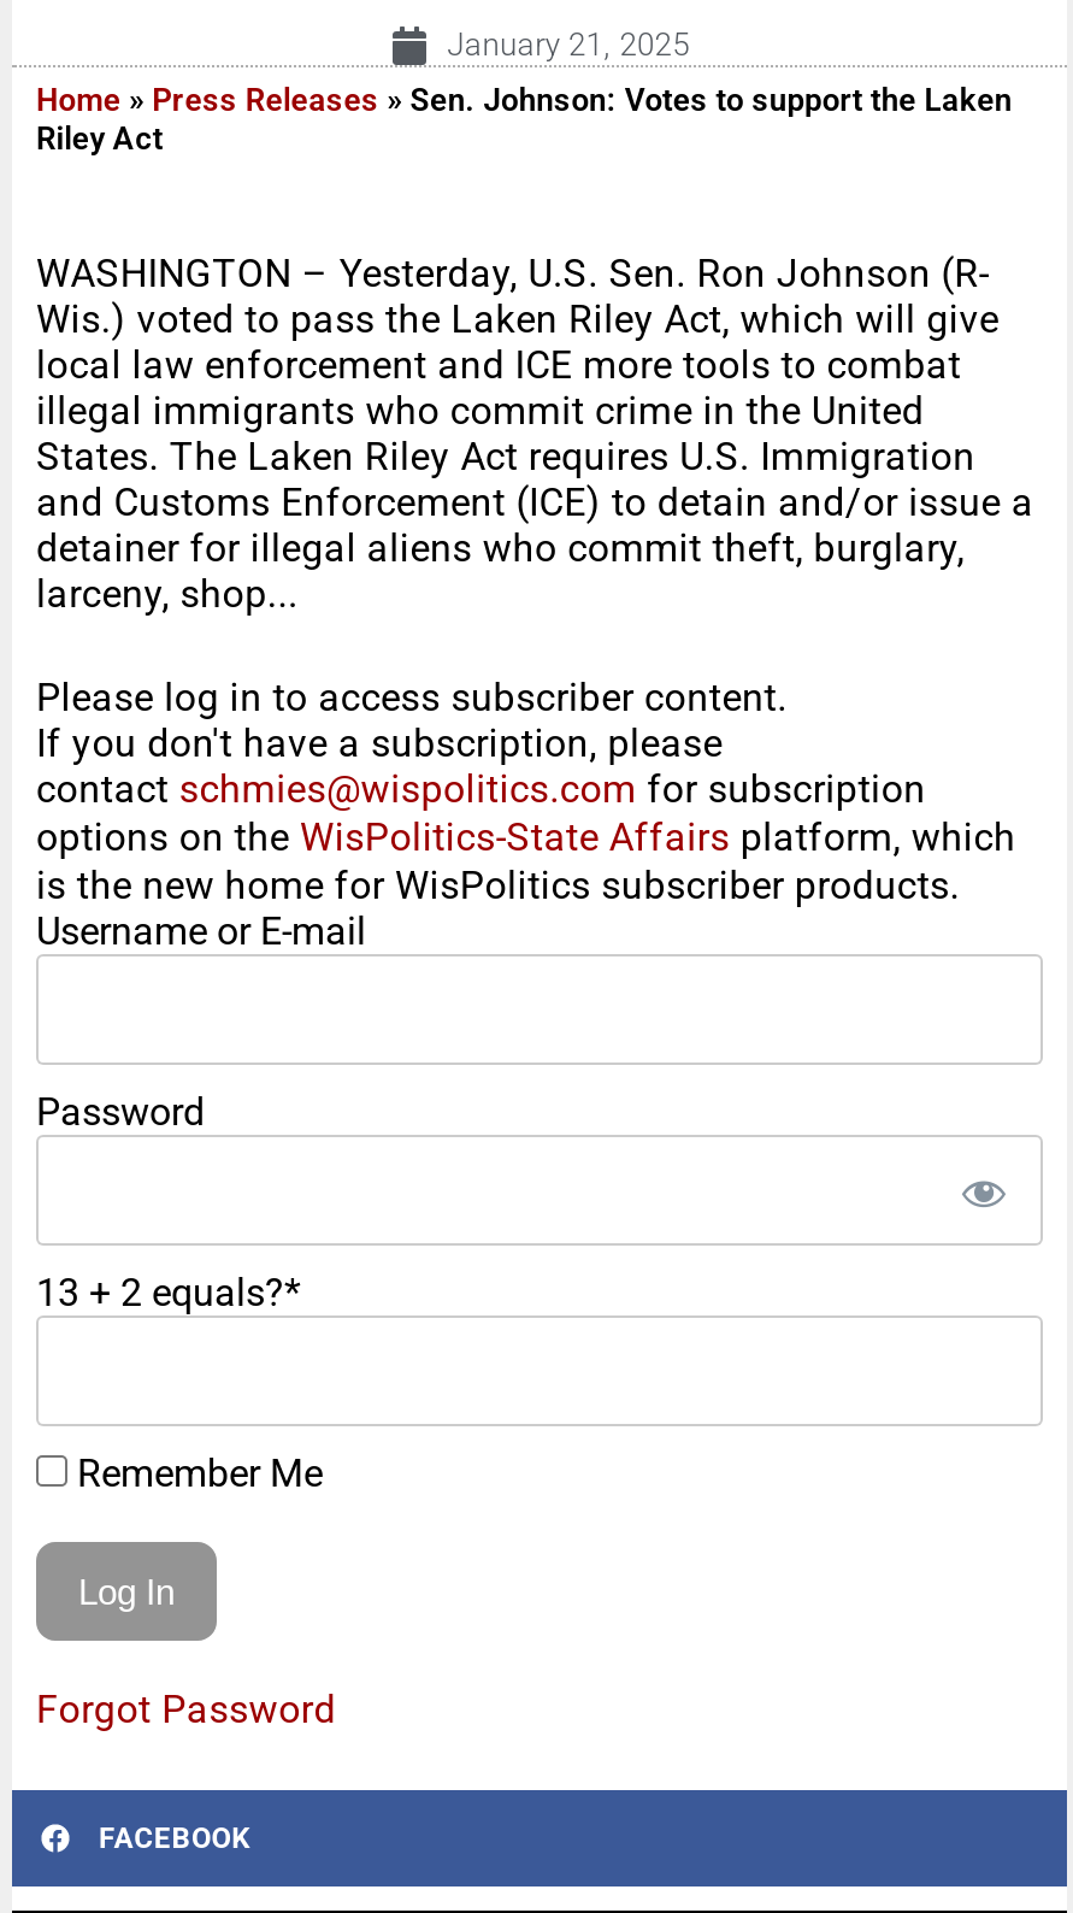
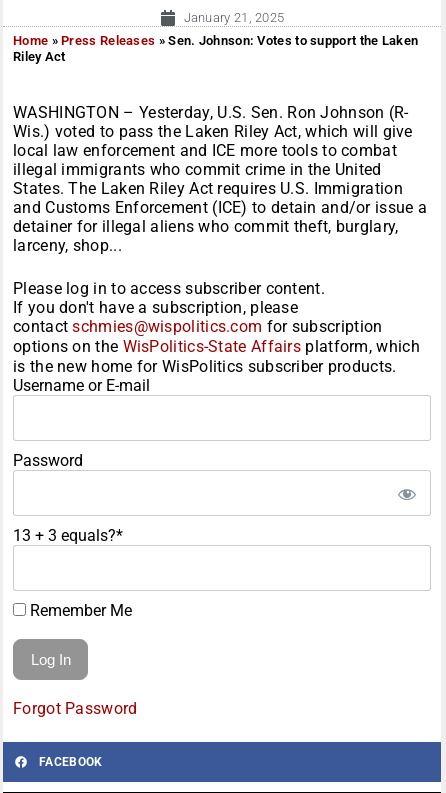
- 13 + 2 equals?*
+ 13 + 3 equals?*
